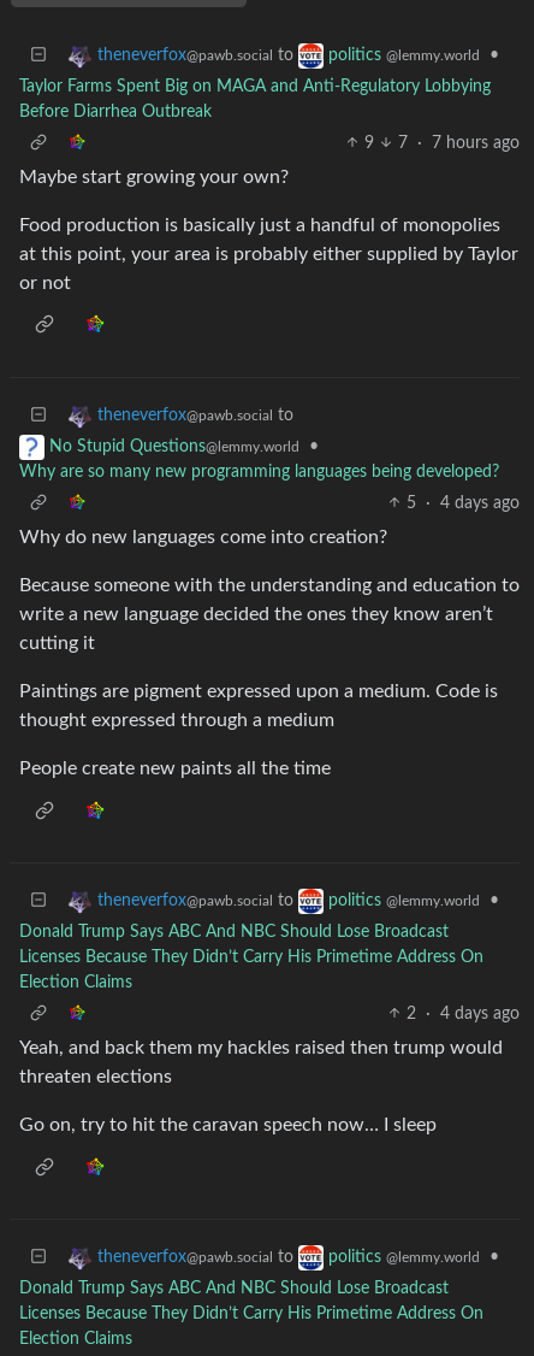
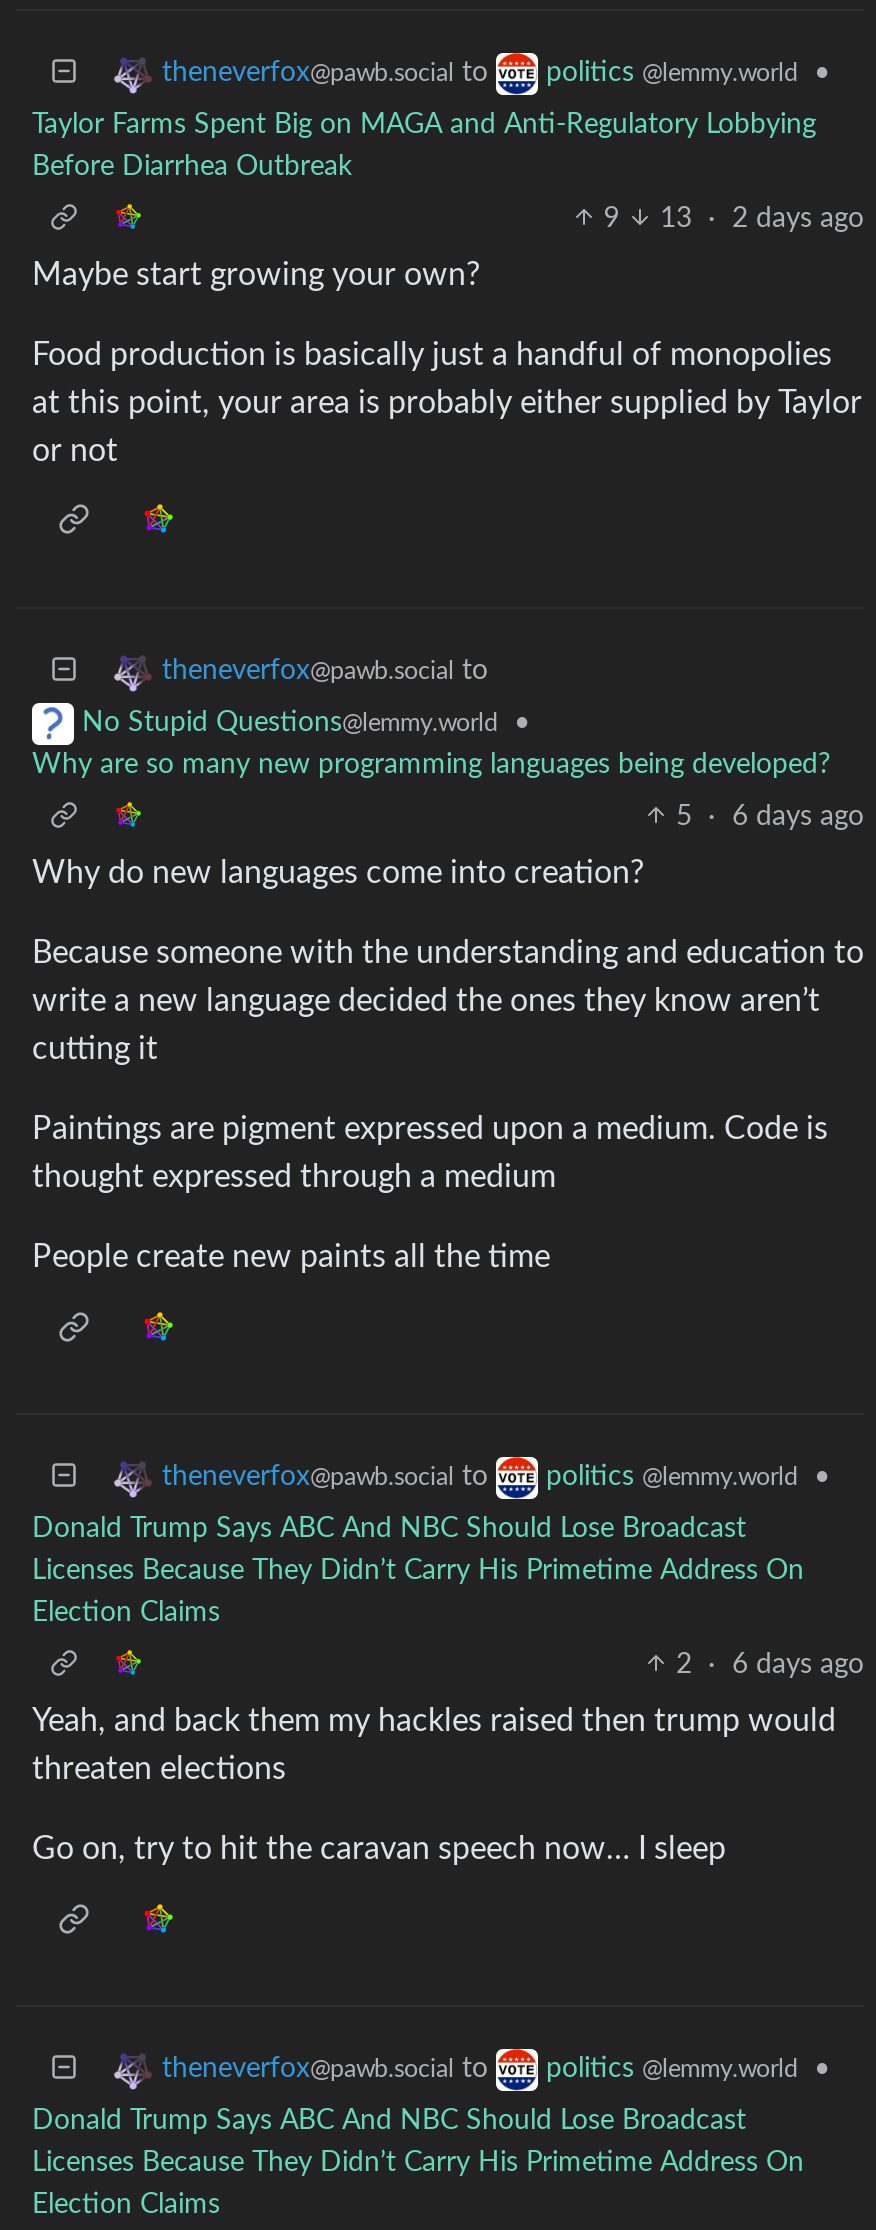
- 9 7 · 7 hours ago
+ 9 13 · 2 days ago

- 5 · 4 days ago
+ 5 · 6 days ago

- 2 · 4 days ago
+ 2 · 6 days ago
